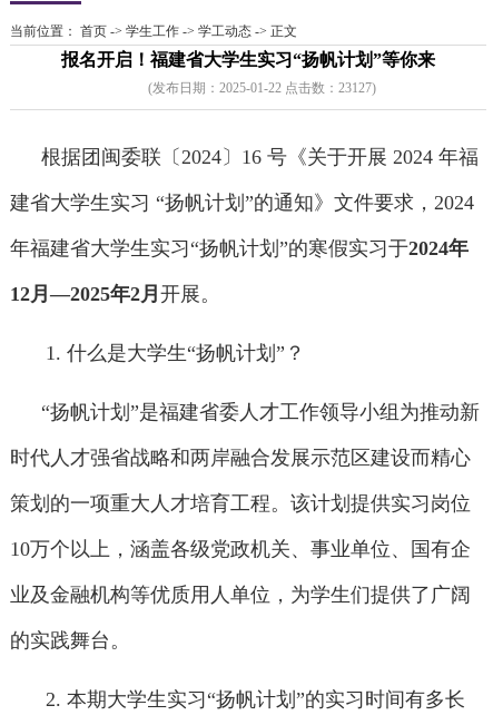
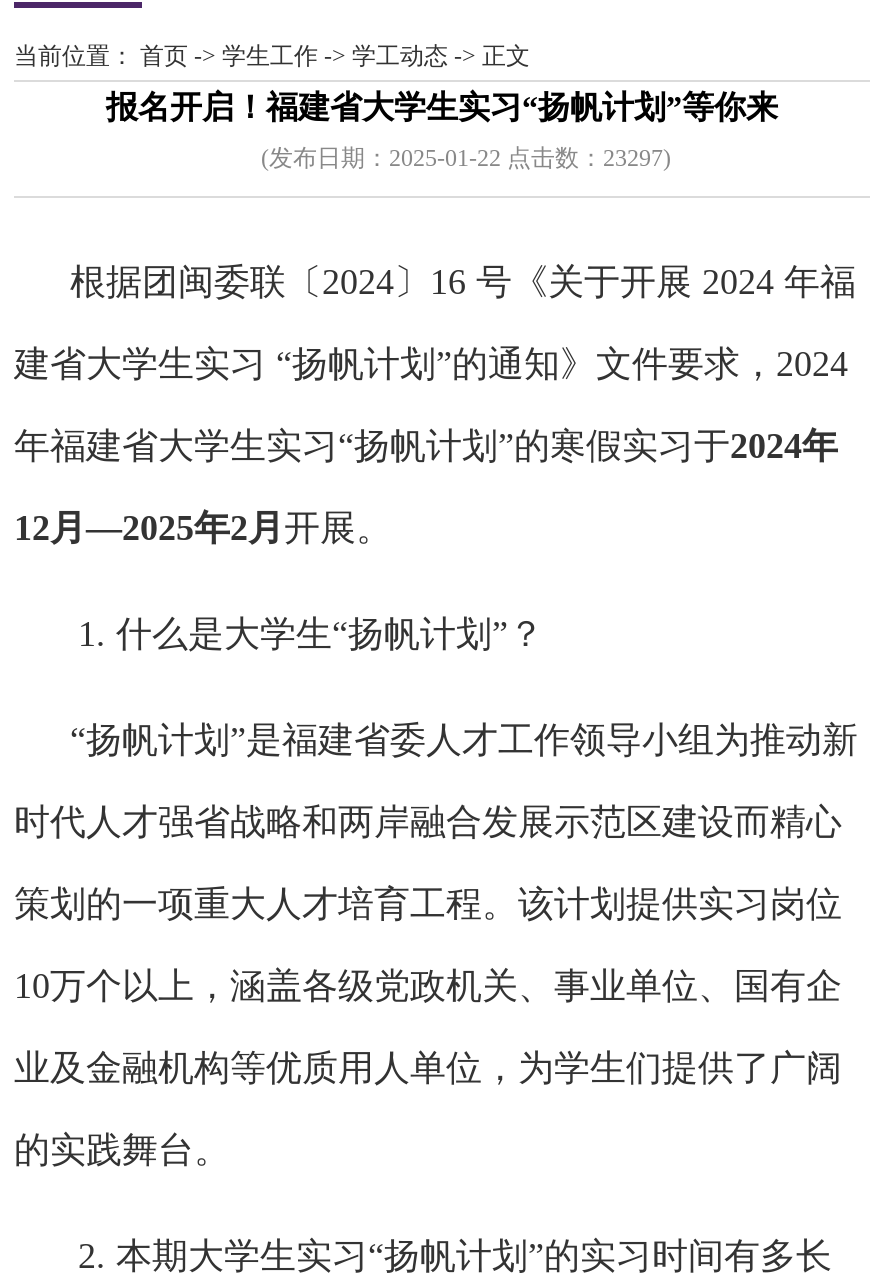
- (发布日期：2025-01-22 点击数：23127)
+ (发布日期：2025-01-22 点击数：23297)
